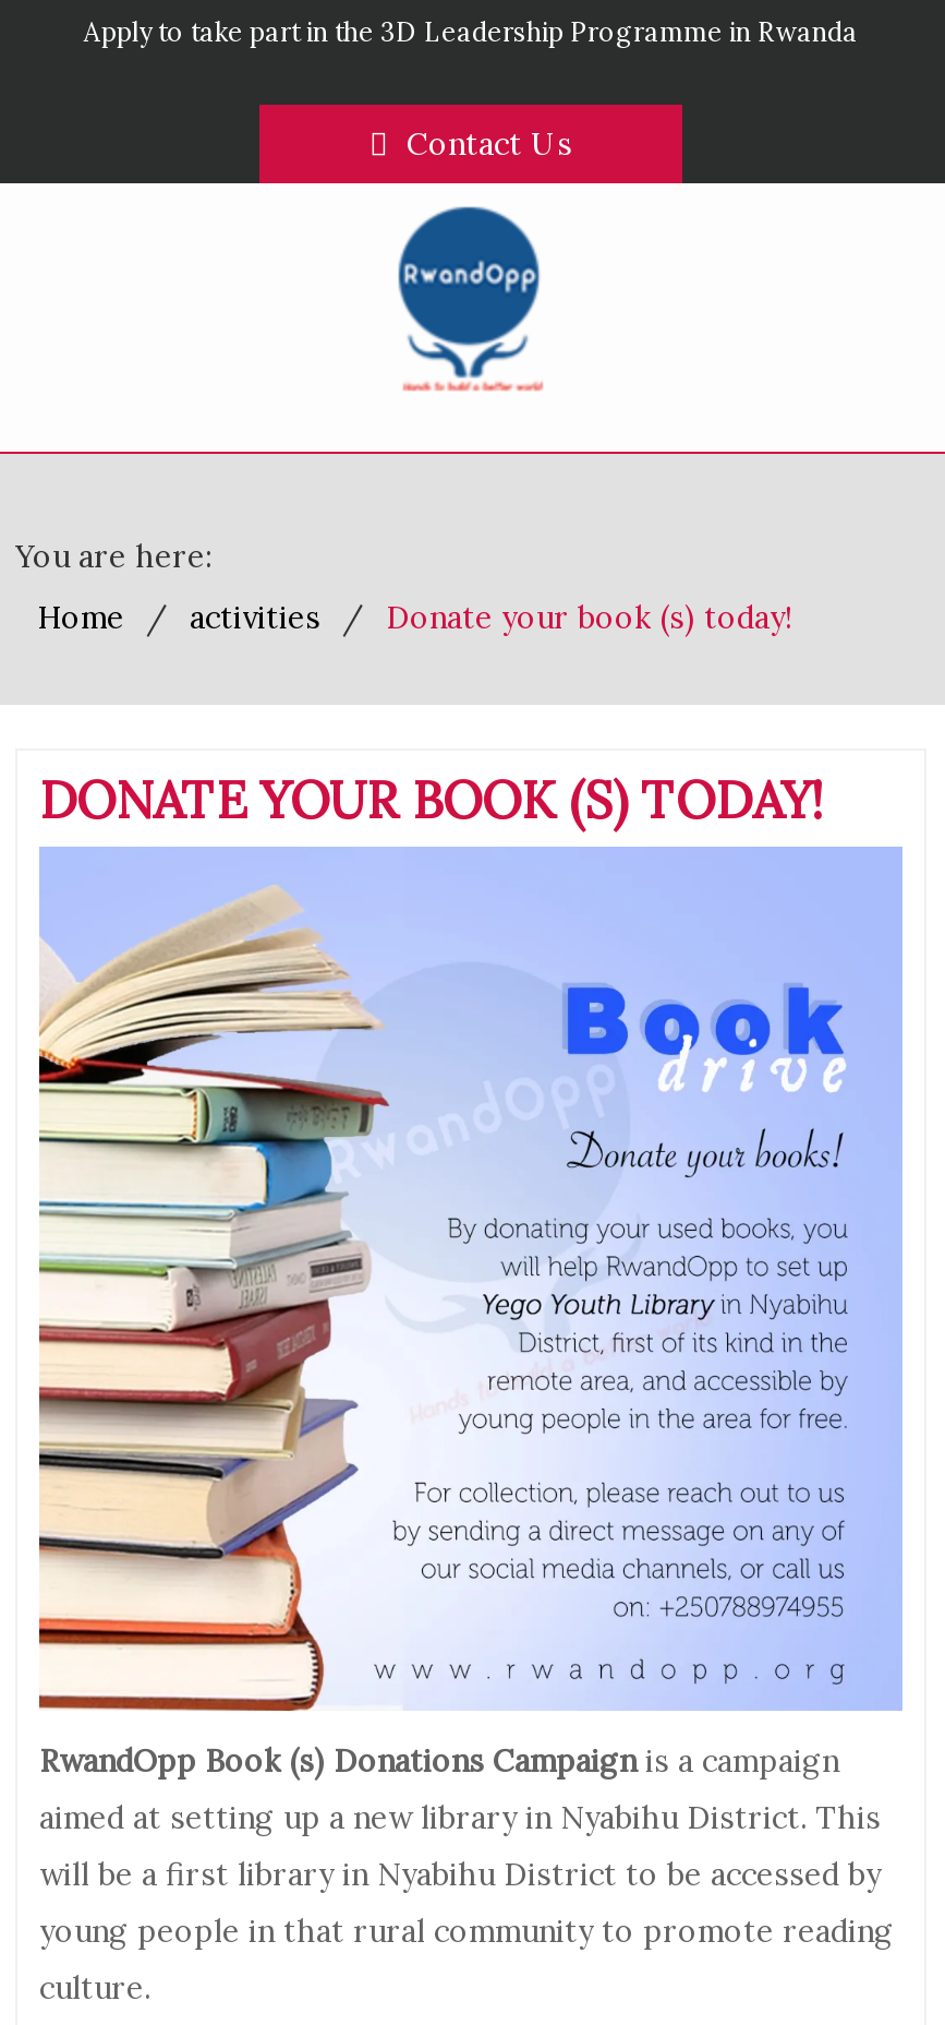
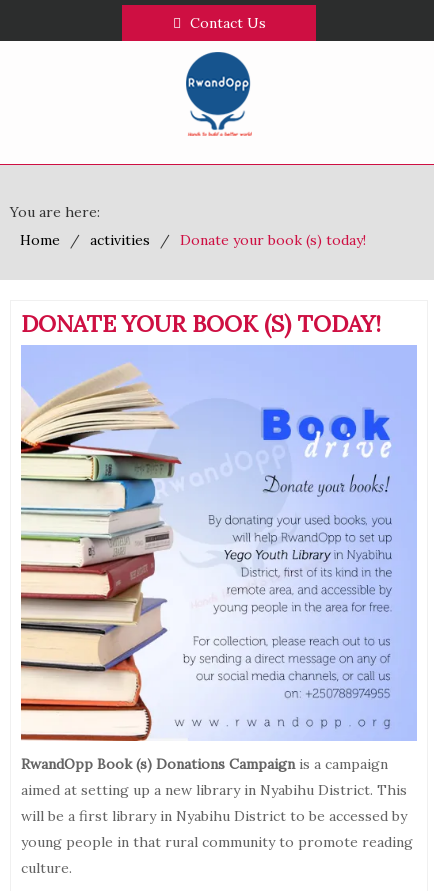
- Apply to take part in the 3D Leadership Programme in Rwanda
